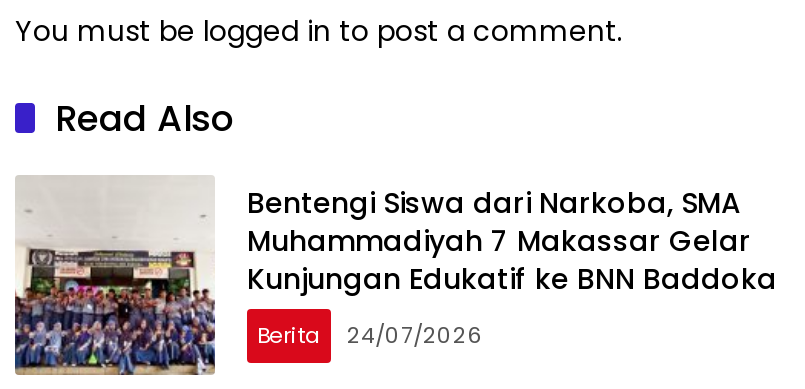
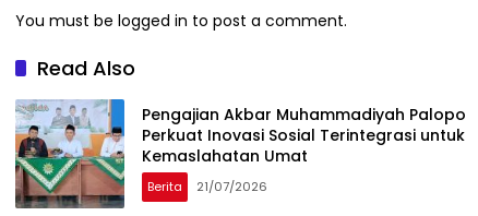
- [image]
- Bentengi Siswa dari Narkoba, SMA
- Muhammadiyah 7 Makassar Gelar
- Kunjungan Edukatif ke BNN Baddoka
+ [image]
+ Pengajian Akbar Muhammadiyah Palopo
+ Perkuat Inovasi Sosial Terintegrasi untuk
+ Kemaslahatan Umat

- Berita 24/07/2026
+ Berita 21/07/2026
